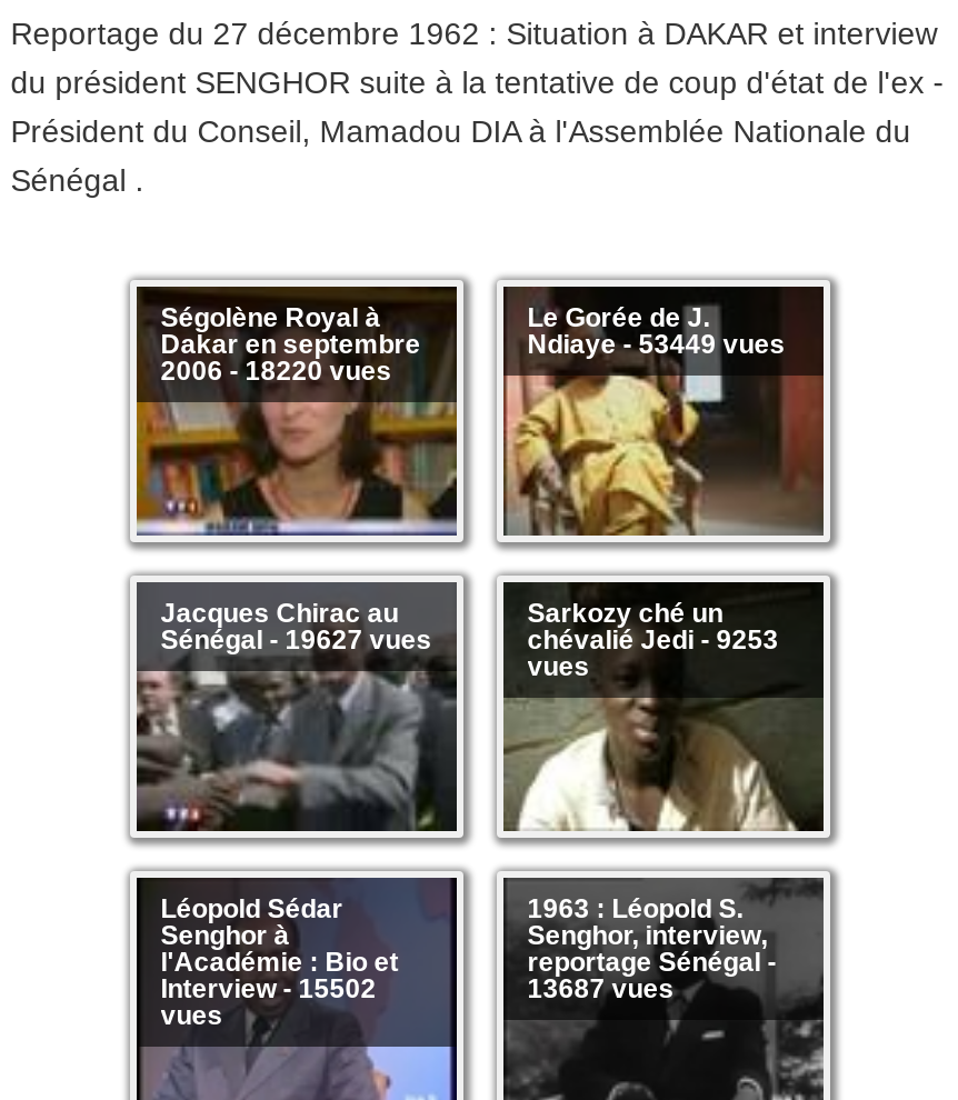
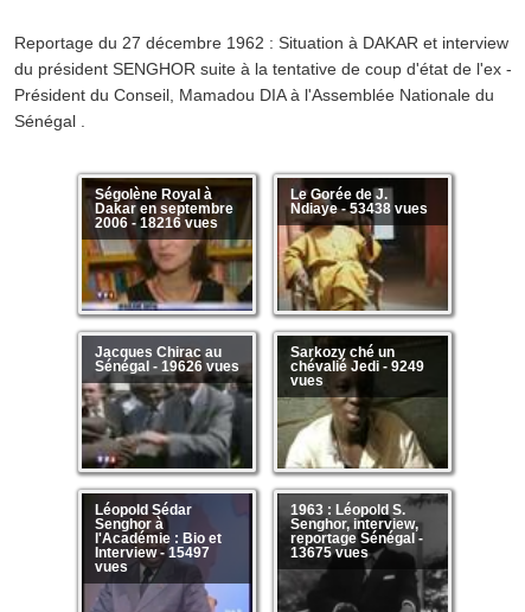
- Ndiaye - 53449 vues
+ Ndiaye - 53438 vues

- 2006 - 18220 vues
+ 2006 - 18216 vues

- Sénégal - 19627 vues
+ Sénégal - 19626 vues

- chévalié Jedi - 9253
+ chévalié Jedi - 9249

- Interview - 15502
+ Interview - 15497

- 13687 vues
+ 13675 vues
